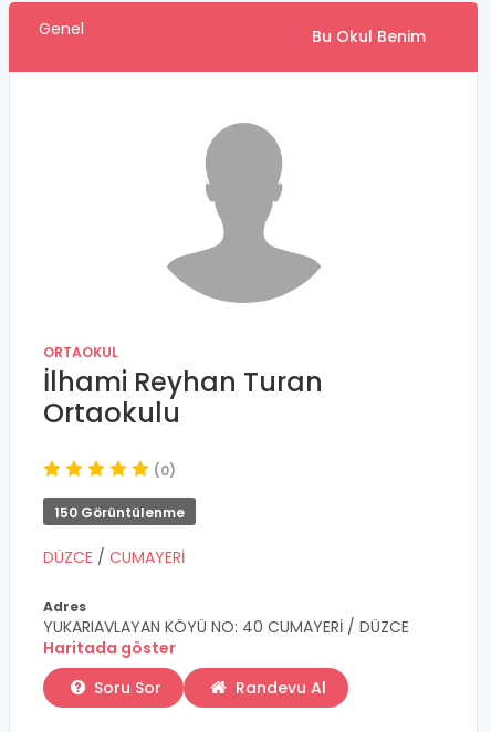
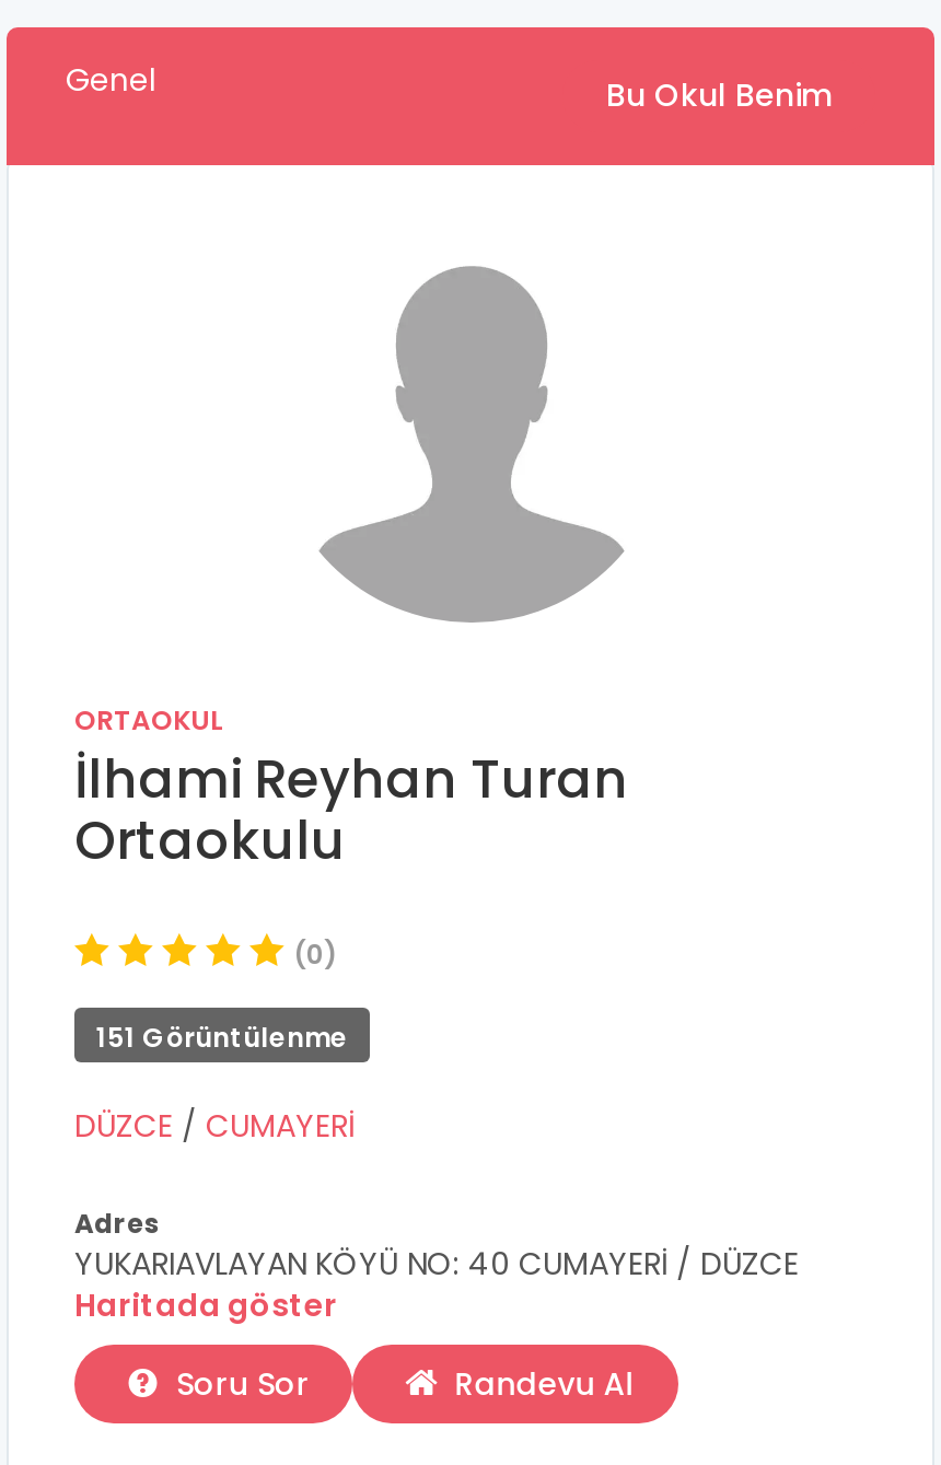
- 150 Görüntülenme
+ 151 Görüntülenme
